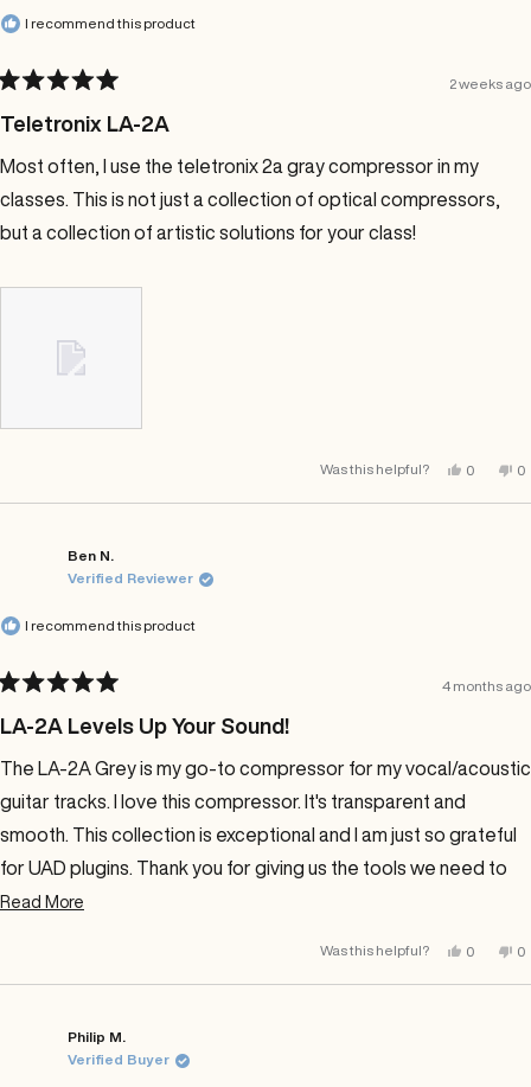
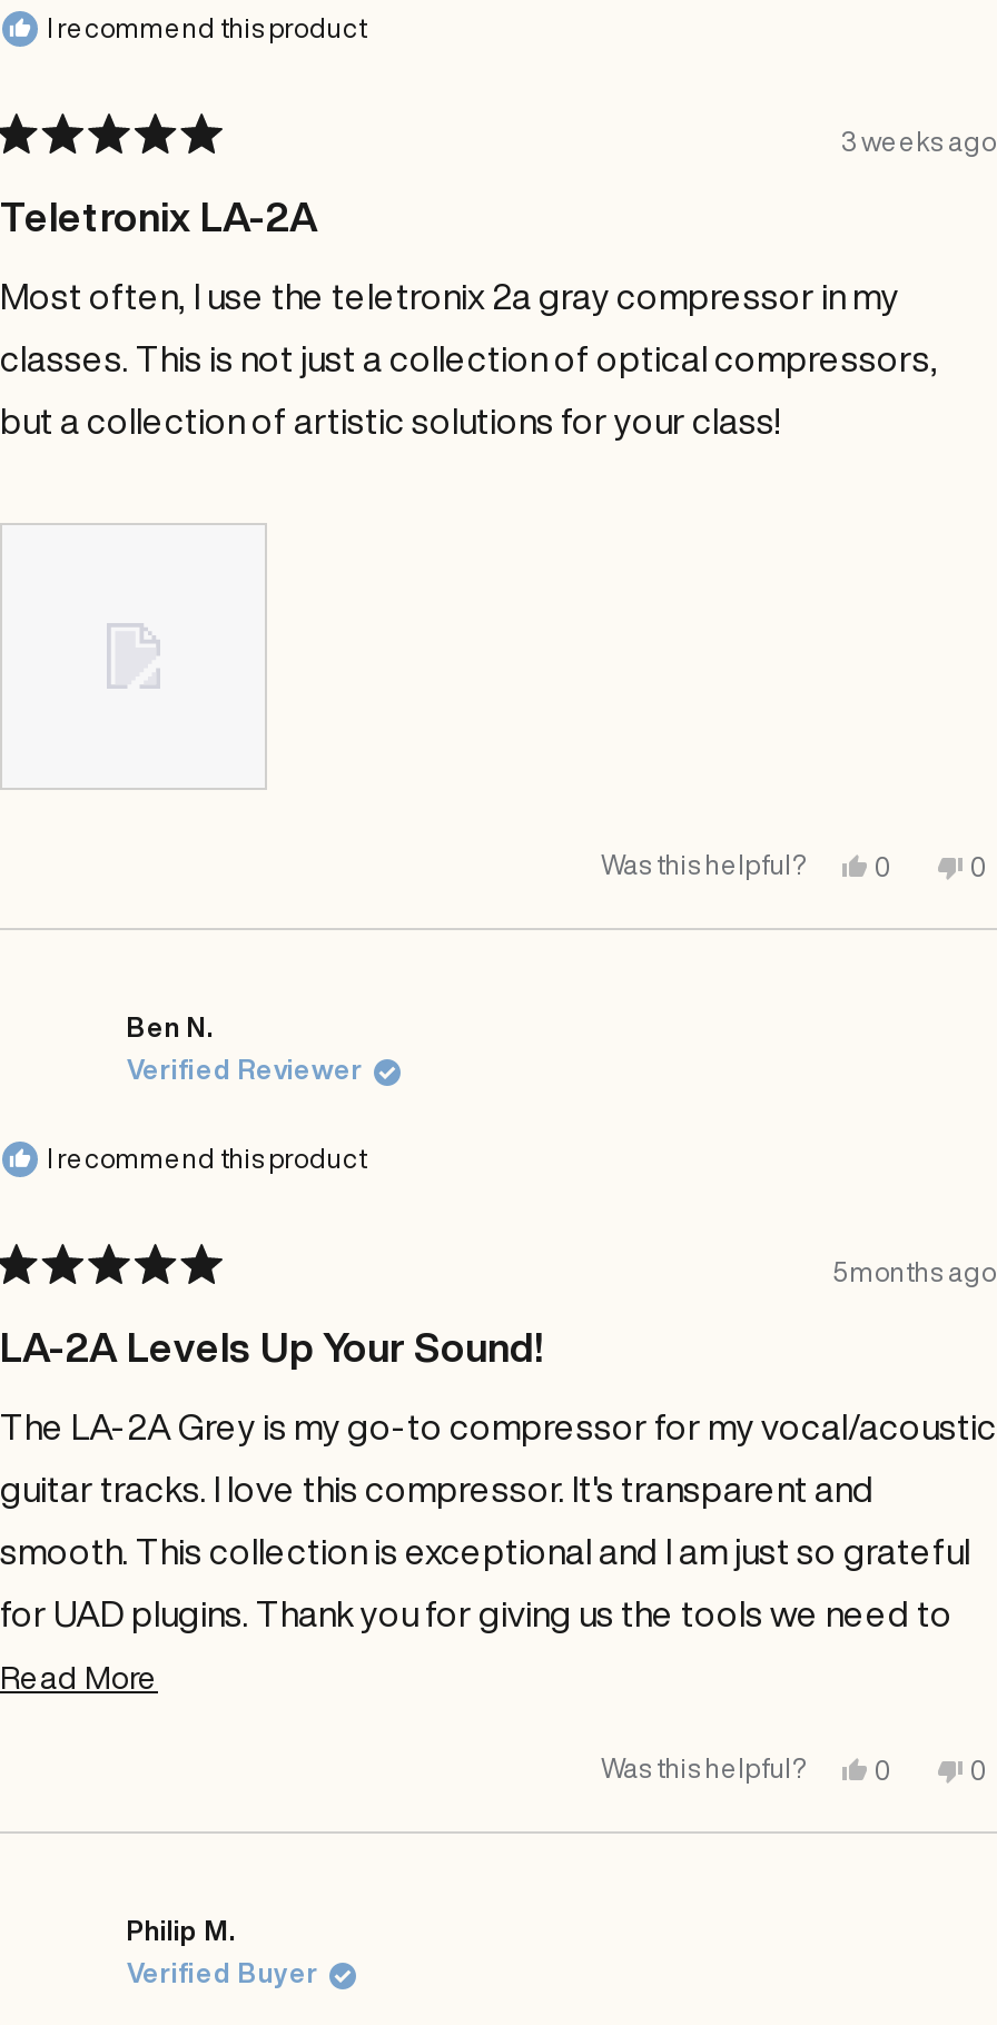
- 2 weeks ago
+ 3 weeks ago

- 4 months ago
+ 5 months ago
